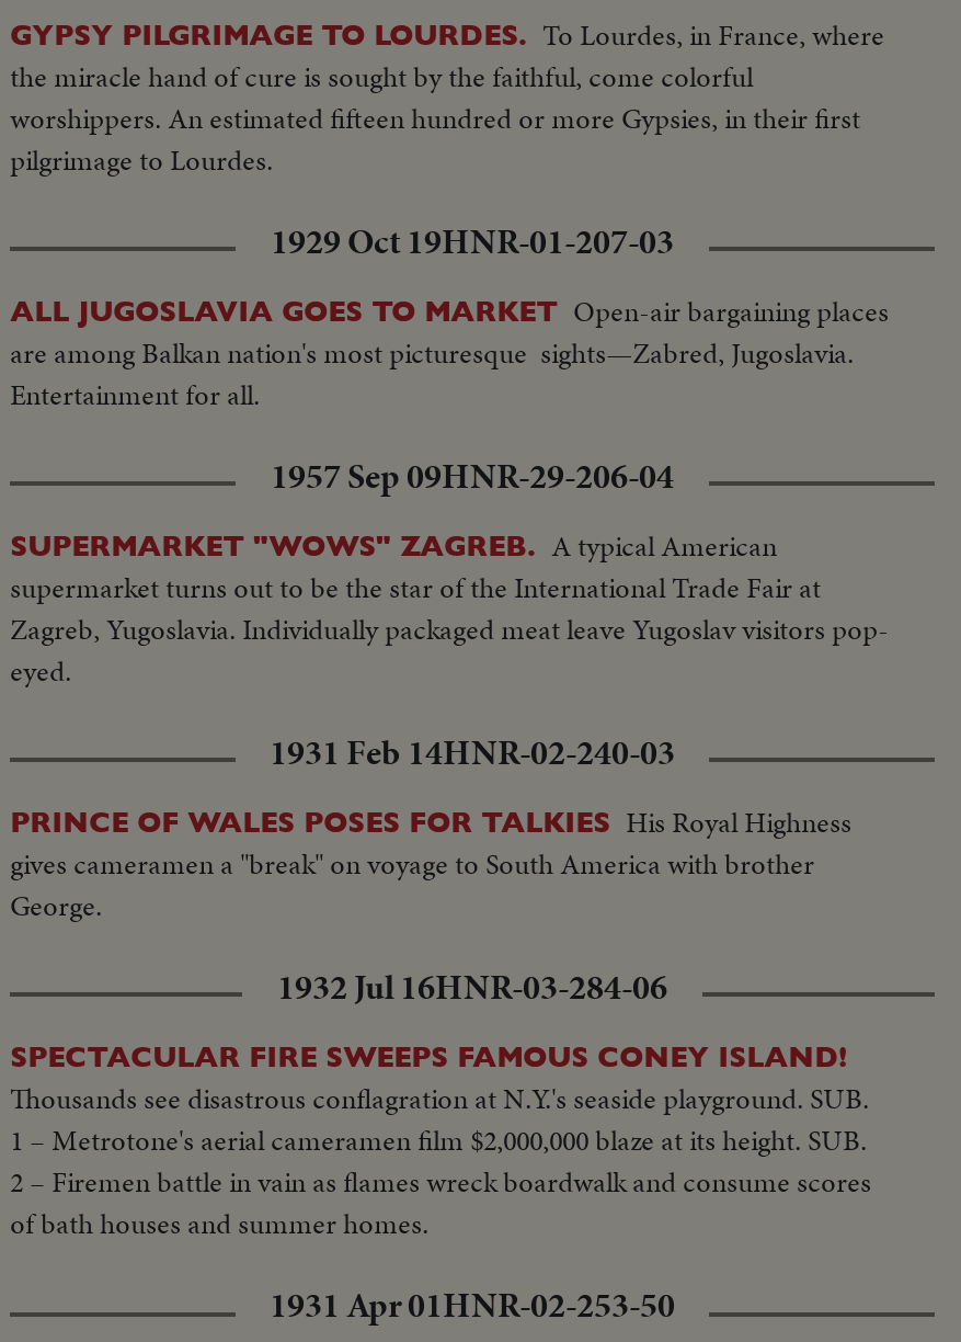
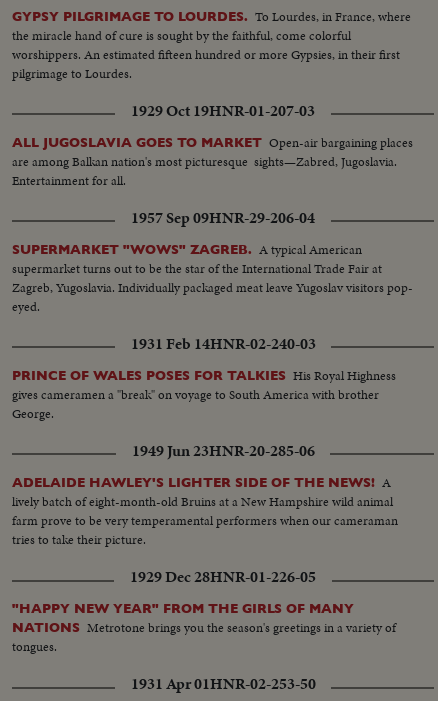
- 1932 Jul 16HNR-03-284-06
- SPECTACULAR FIRE SWEEPS FAMOUS CONEY ISLAND!
- Thousands see disastrous conflagration at N.Y.'s seaside playground. SUB.
- 1 – Metrotone's aerial cameramen film $2,000,000 blaze at its height. SUB.
- 2 – Firemen battle in vain as flames wreck boardwalk and consume scores
- of bath houses and summer homes.
+ 1949 Jun 23HNR-20-285-06
+ ADELAIDE HAWLEY'S LIGHTER SIDE OF THE NEWS! A
+ lively batch of eight-month-old Bruins at a New Hampshire wild animal
+ farm prove to be very temperamental performers when our cameraman
+ tries to take their picture.
+ 1929 Dec 28HNR-01-226-05
+ "HAPPY NEW YEAR" FROM THE GIRLS OF MANY
+ NATIONS Metrotone brings you the season's greetings in a variety of
+ tongues.
